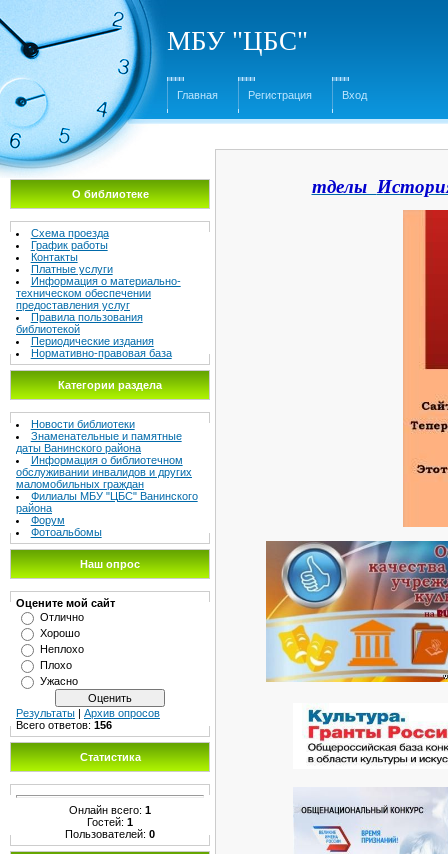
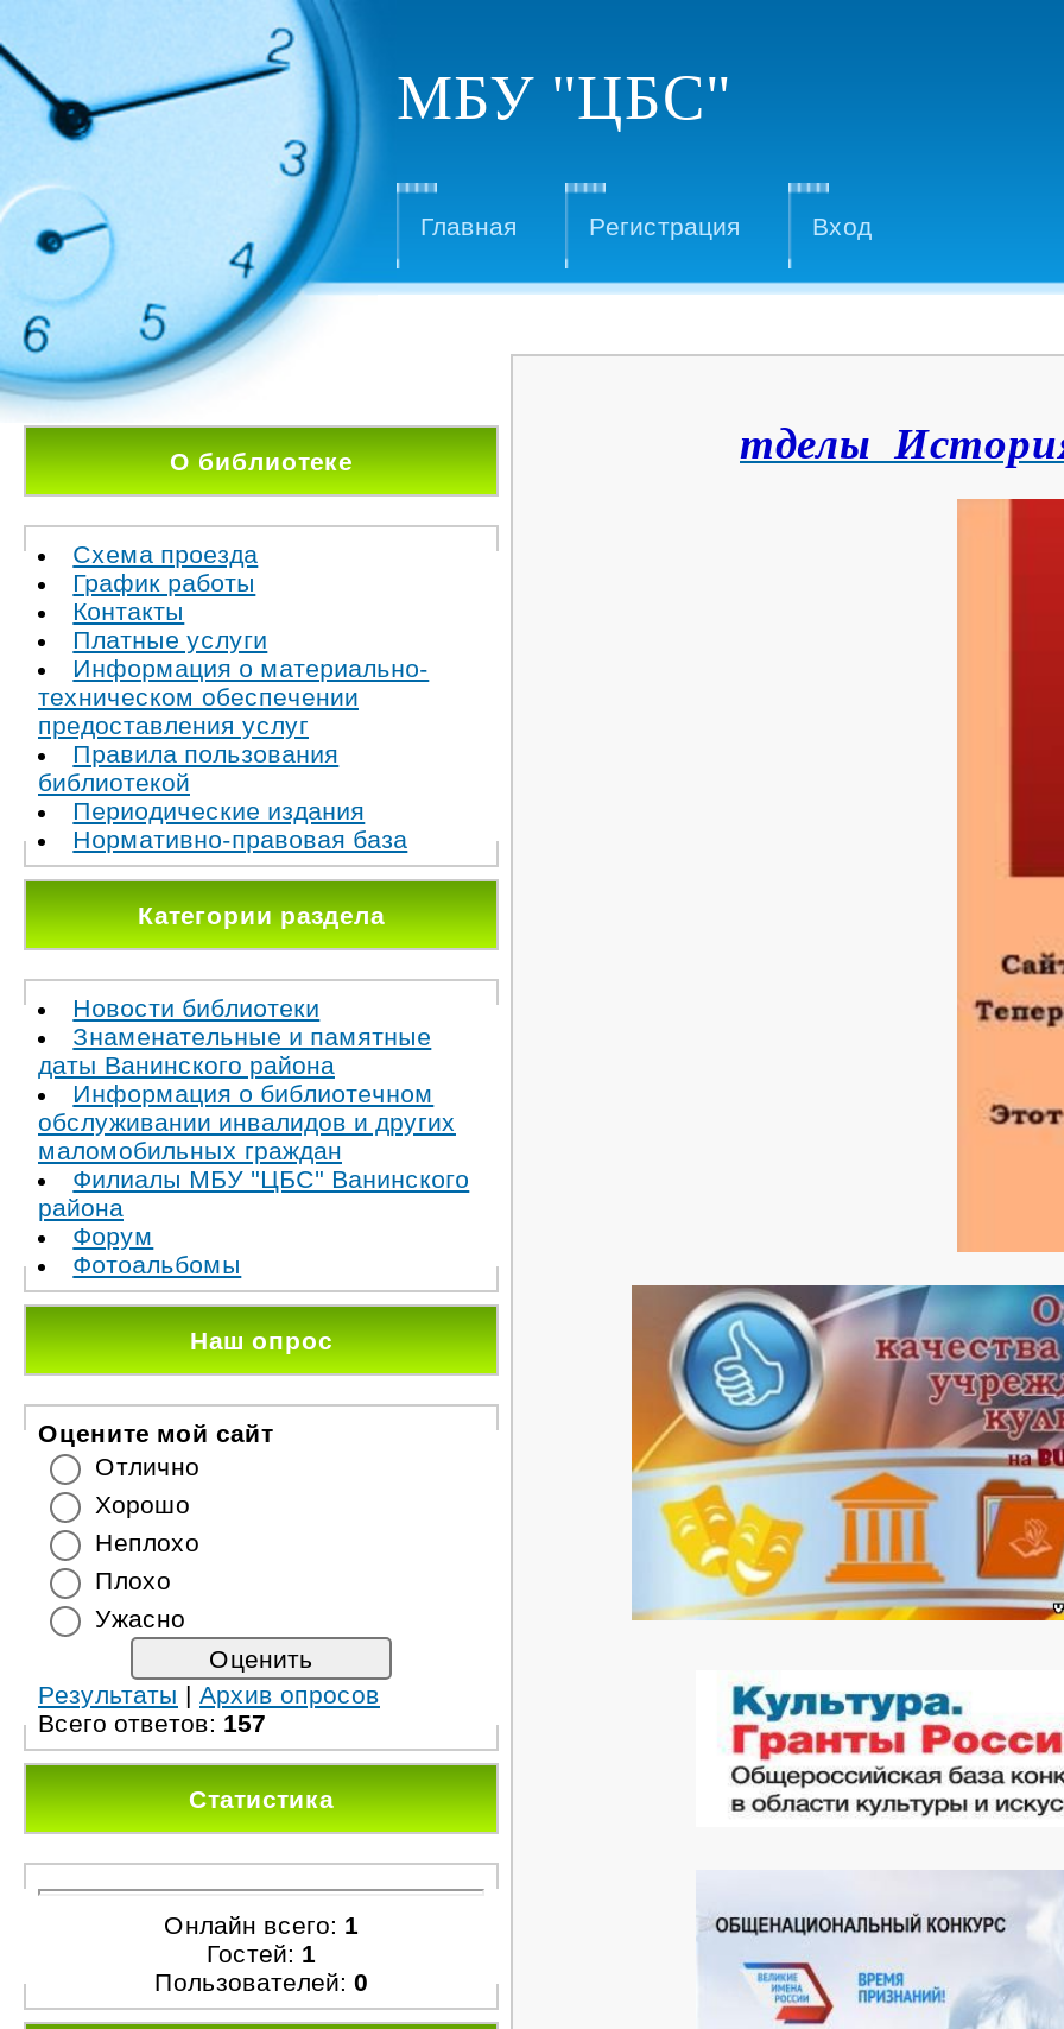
- Всего ответов:156
+ Всего ответов:157
